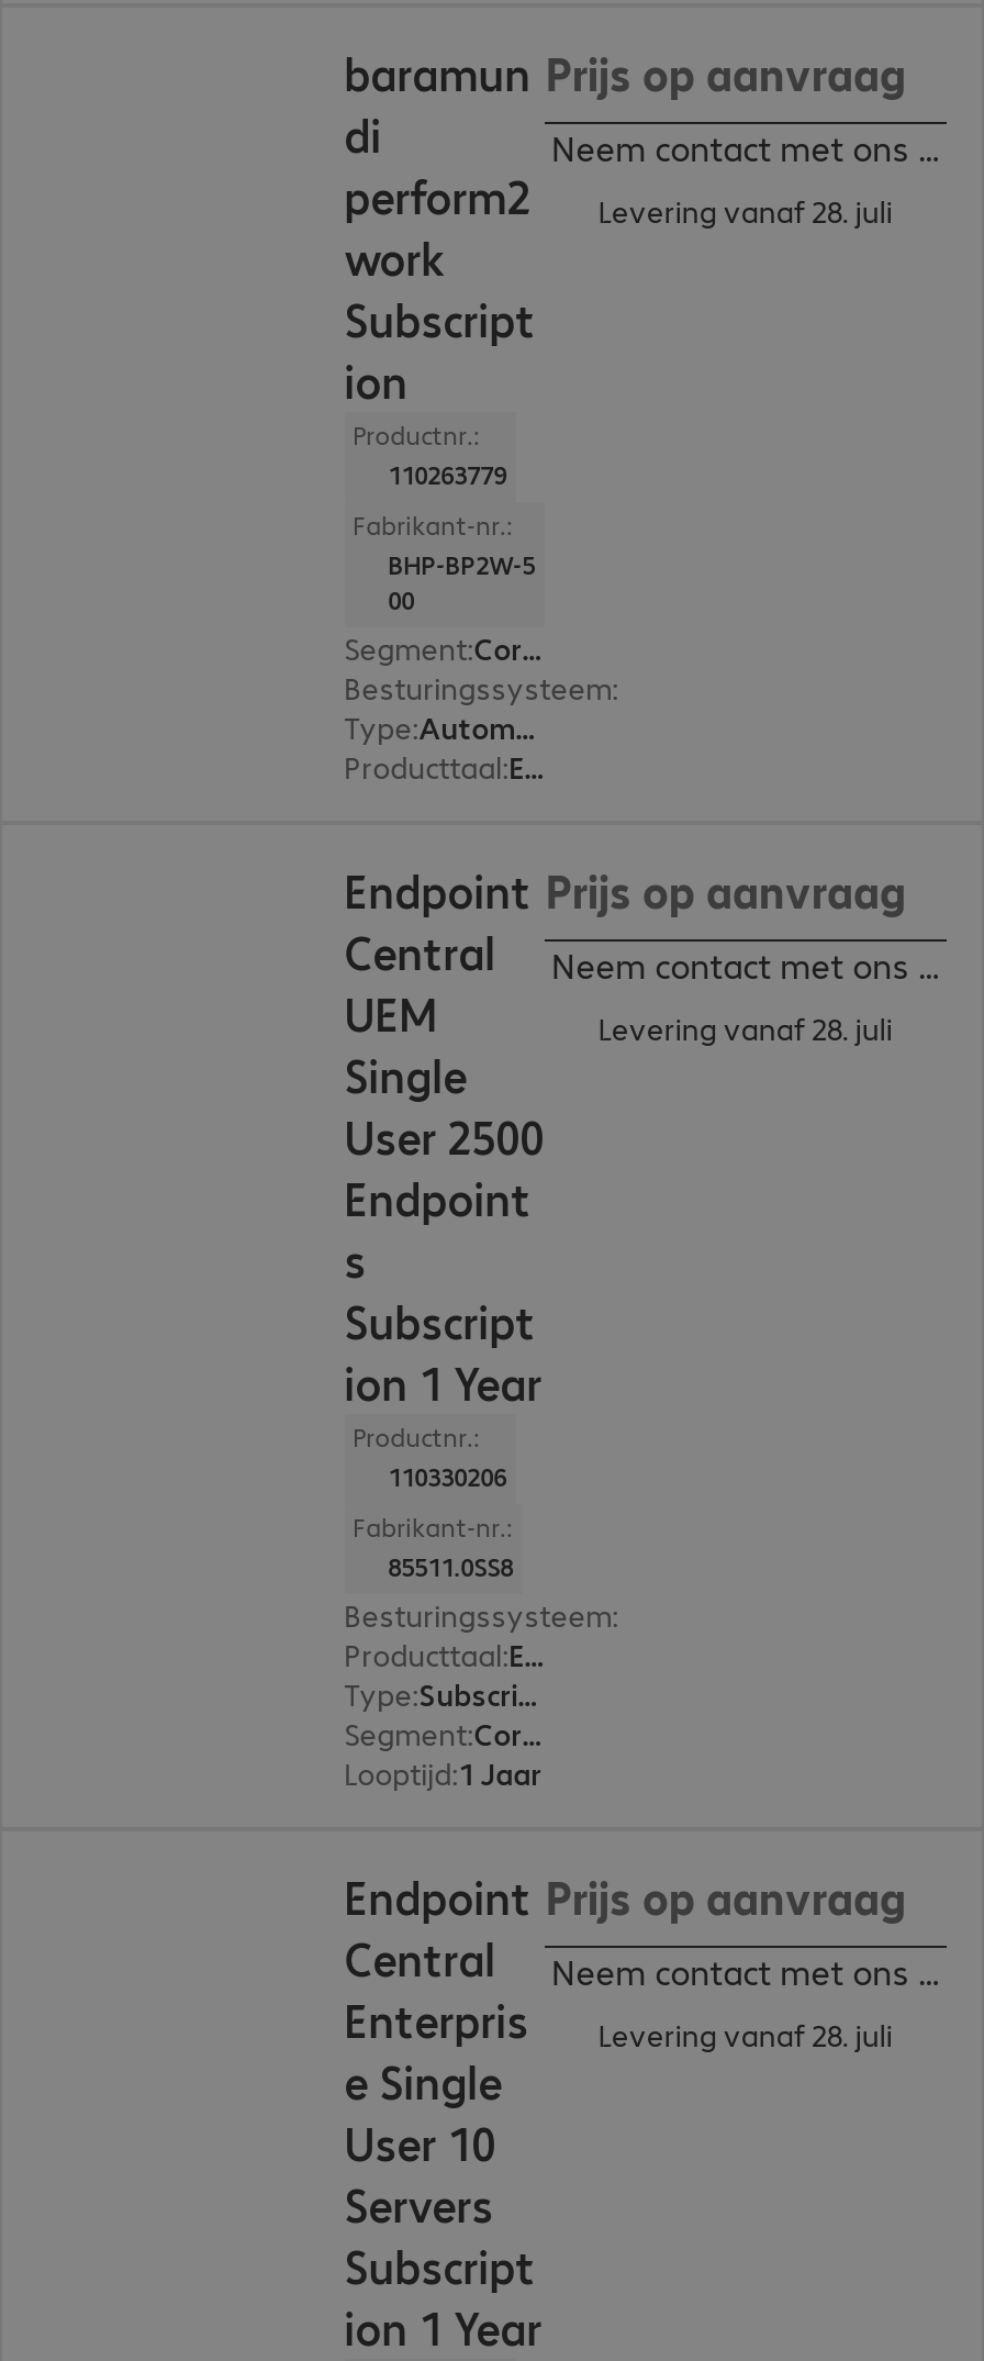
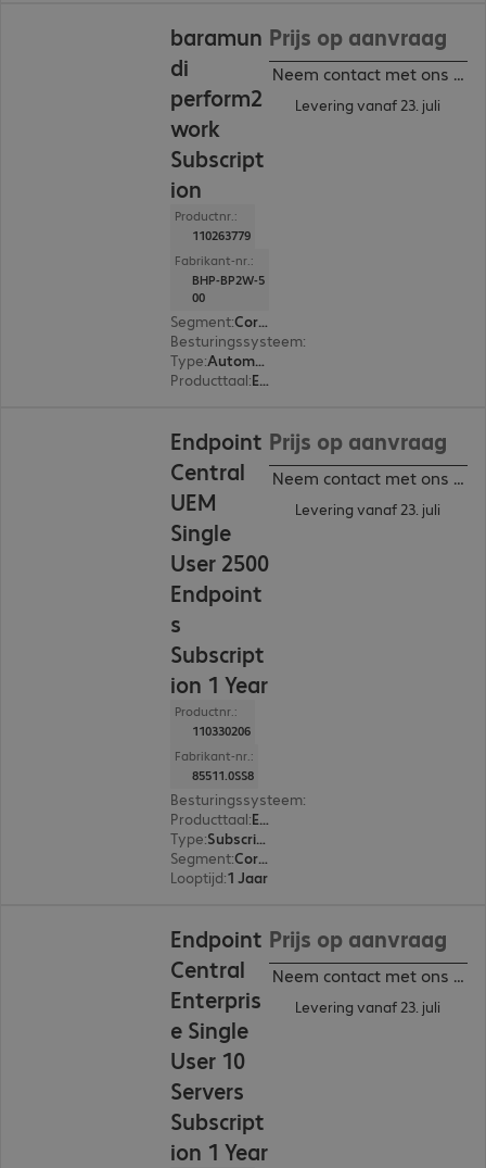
- Levering vanaf 28. juli
+ Levering vanaf 23. juli

- Levering vanaf 28. juli
+ Levering vanaf 23. juli

- Levering vanaf 28. juli
+ Levering vanaf 23. juli
